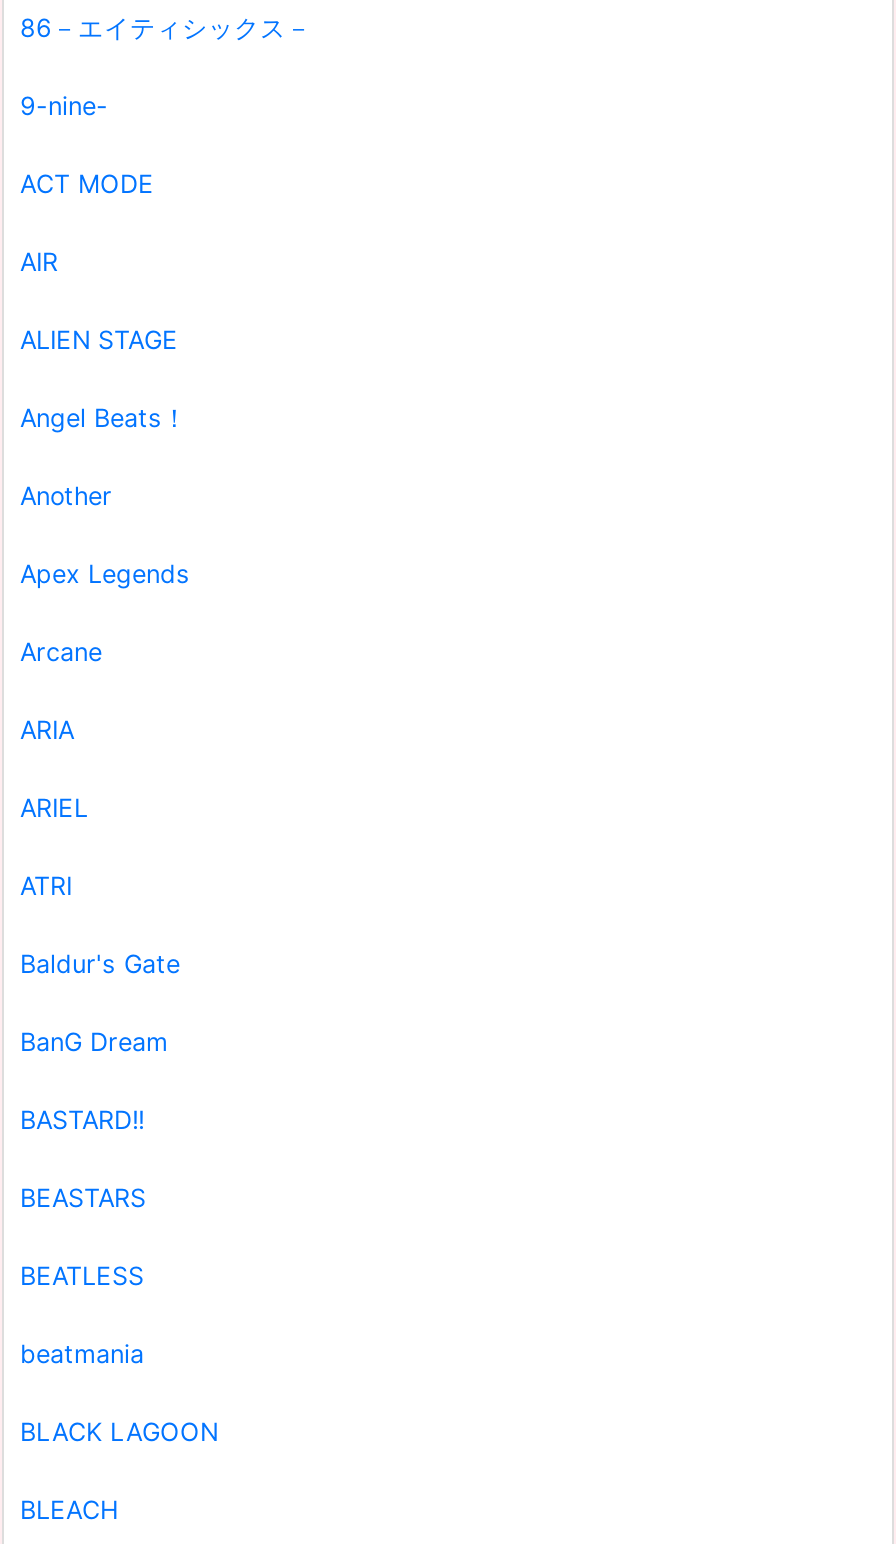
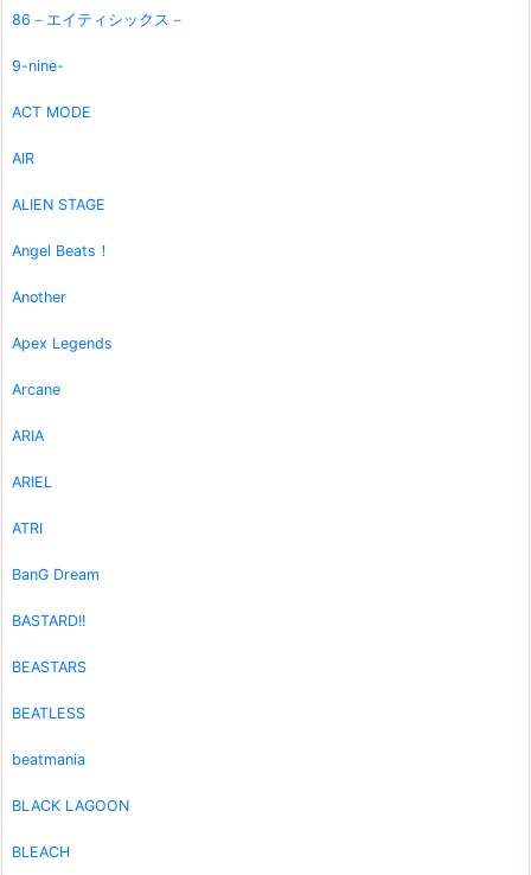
- Baldur's Gate
